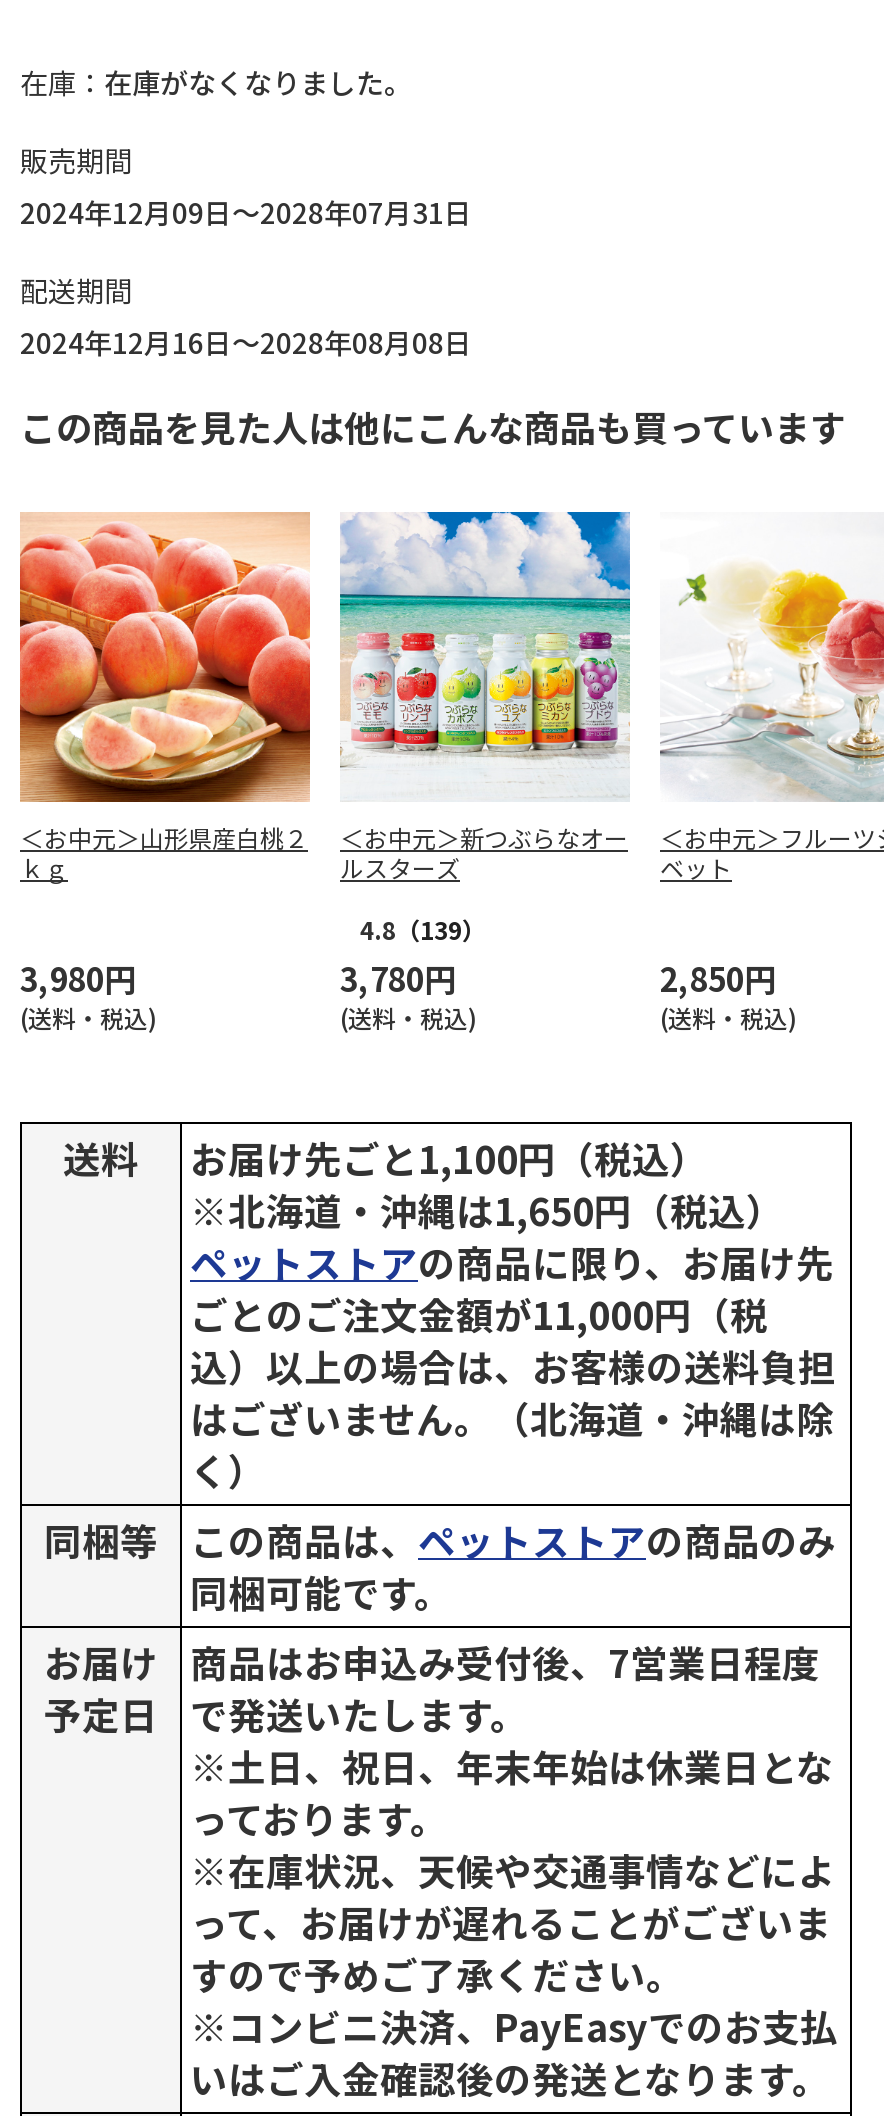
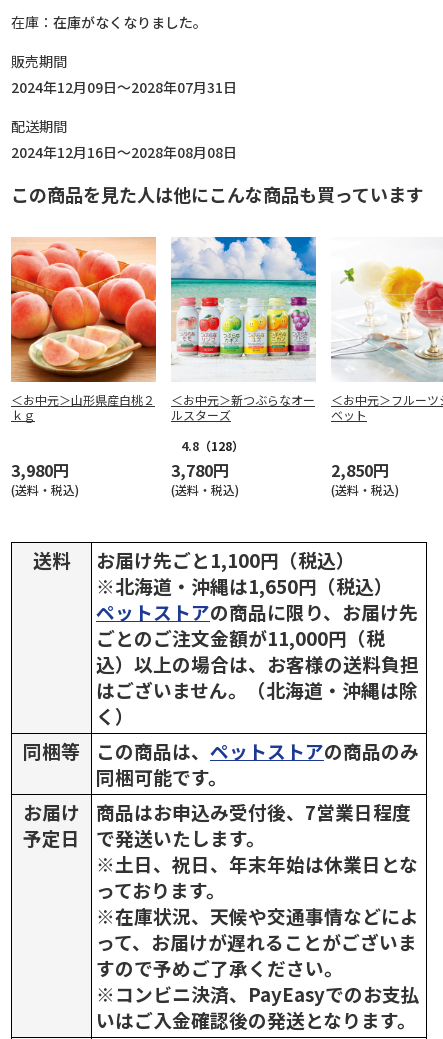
- 4.8（139）
+ 4.8（128）
